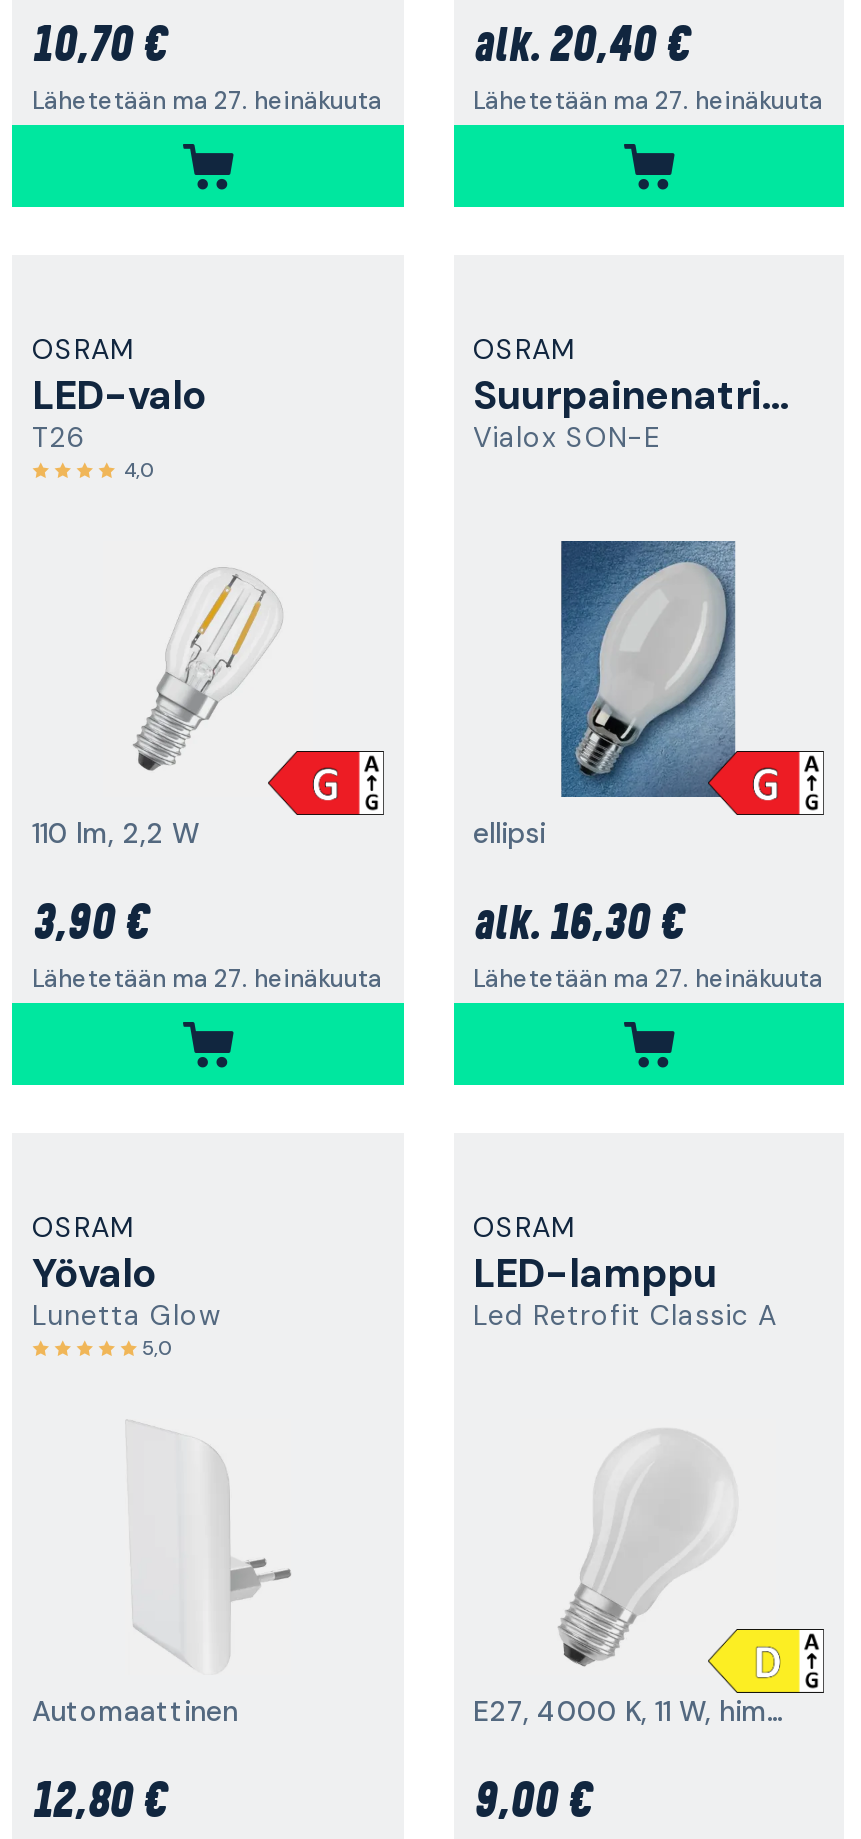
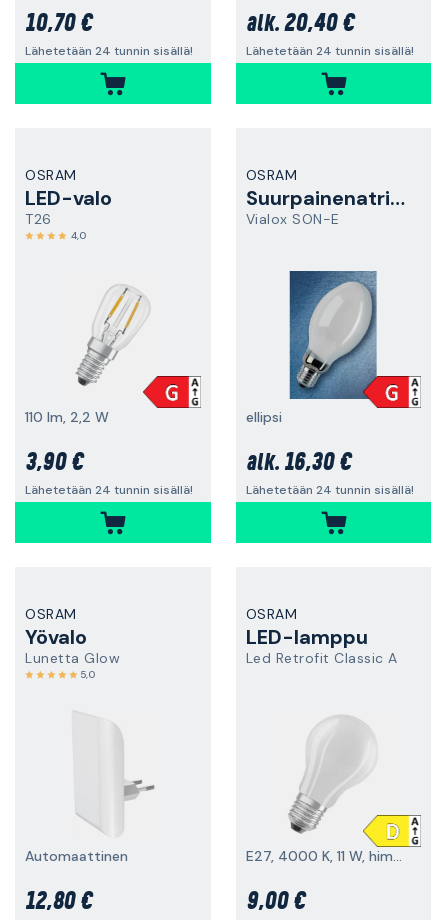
- Lähetetään ma 27. heinäkuuta
+ Lähetetään 24 tunnin sisällä!

- Lähetetään ma 27. heinäkuuta
+ Lähetetään 24 tunnin sisällä!

- Lähetetään ma 27. heinäkuuta
+ Lähetetään 24 tunnin sisällä!

- Lähetetään ma 27. heinäkuuta
+ Lähetetään 24 tunnin sisällä!
